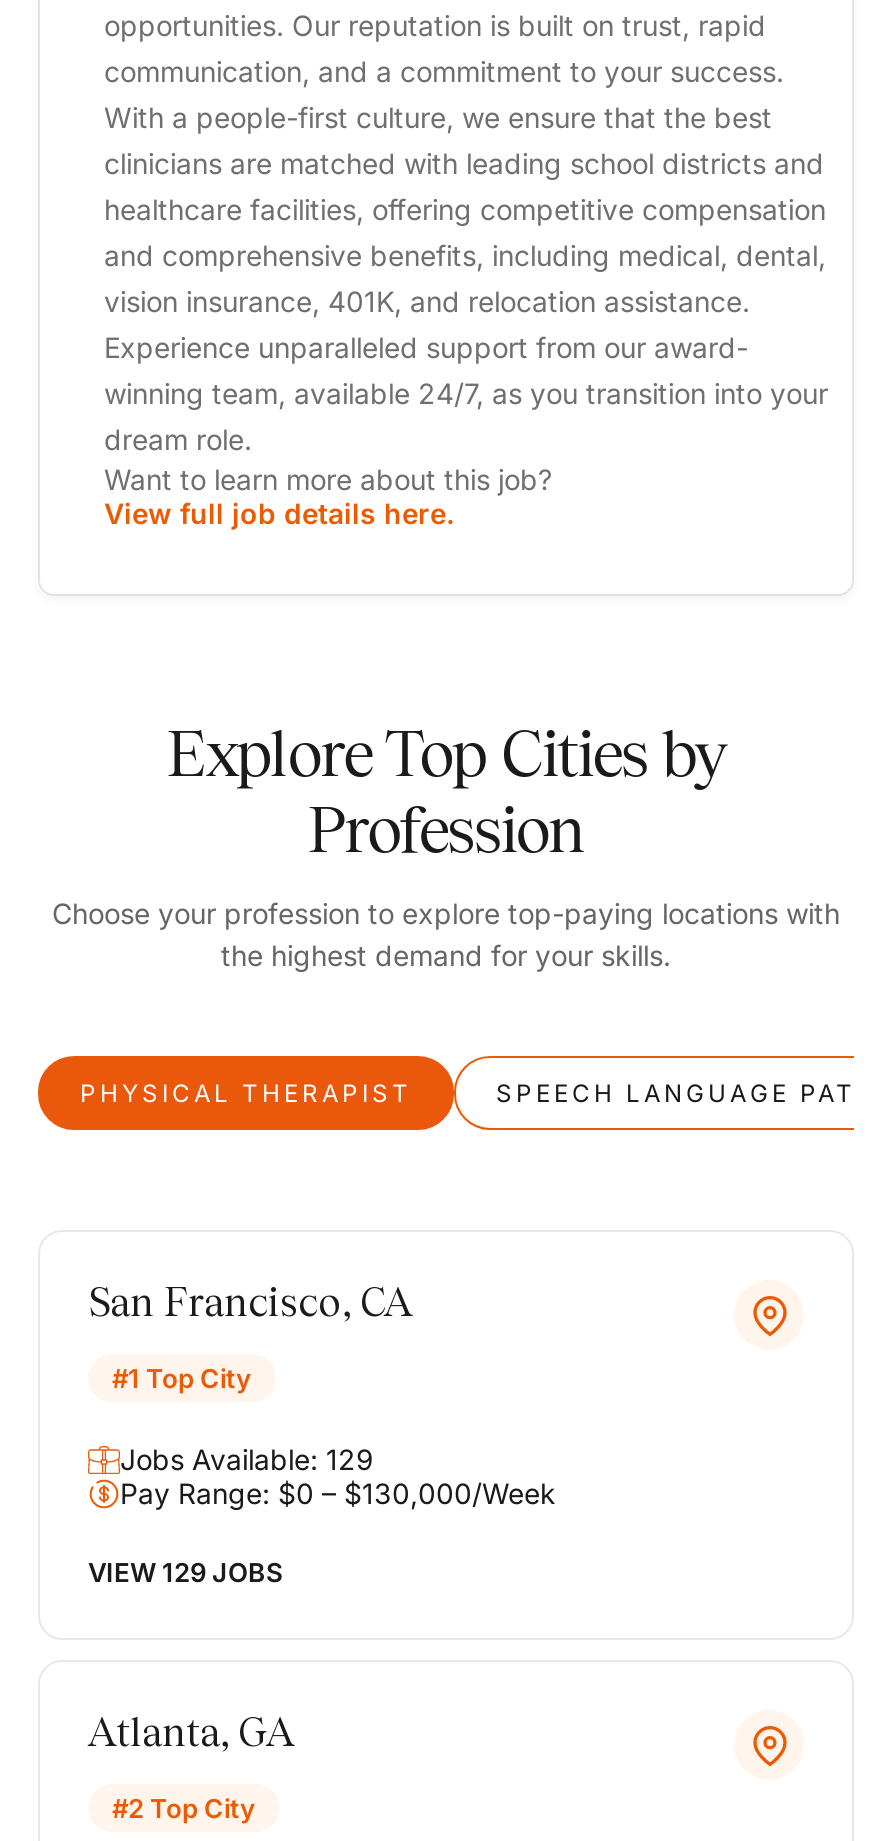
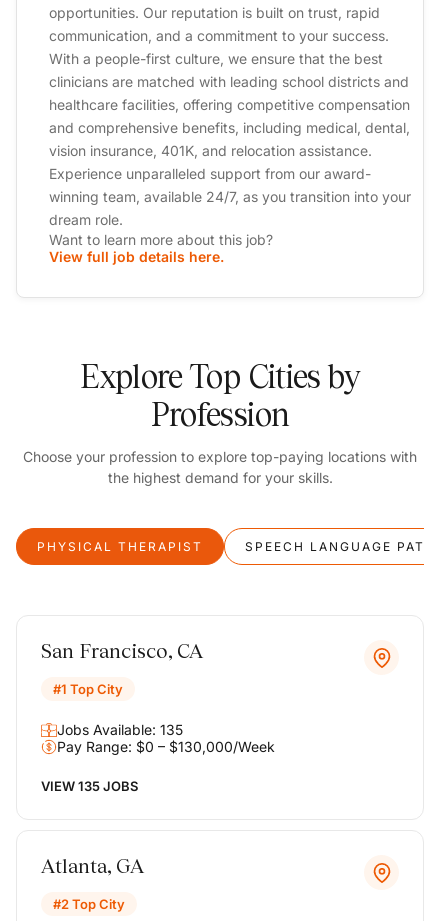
- Jobs Available: 129
+ Jobs Available: 135

- VIEW 129 JOBS
+ VIEW 135 JOBS
